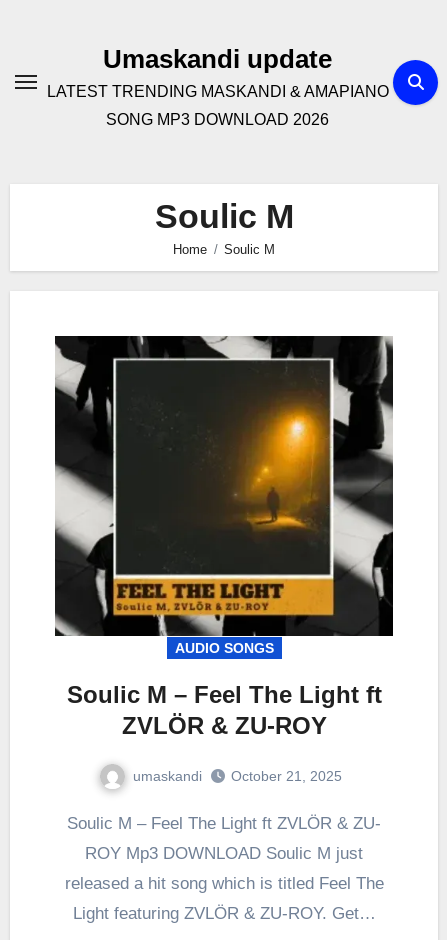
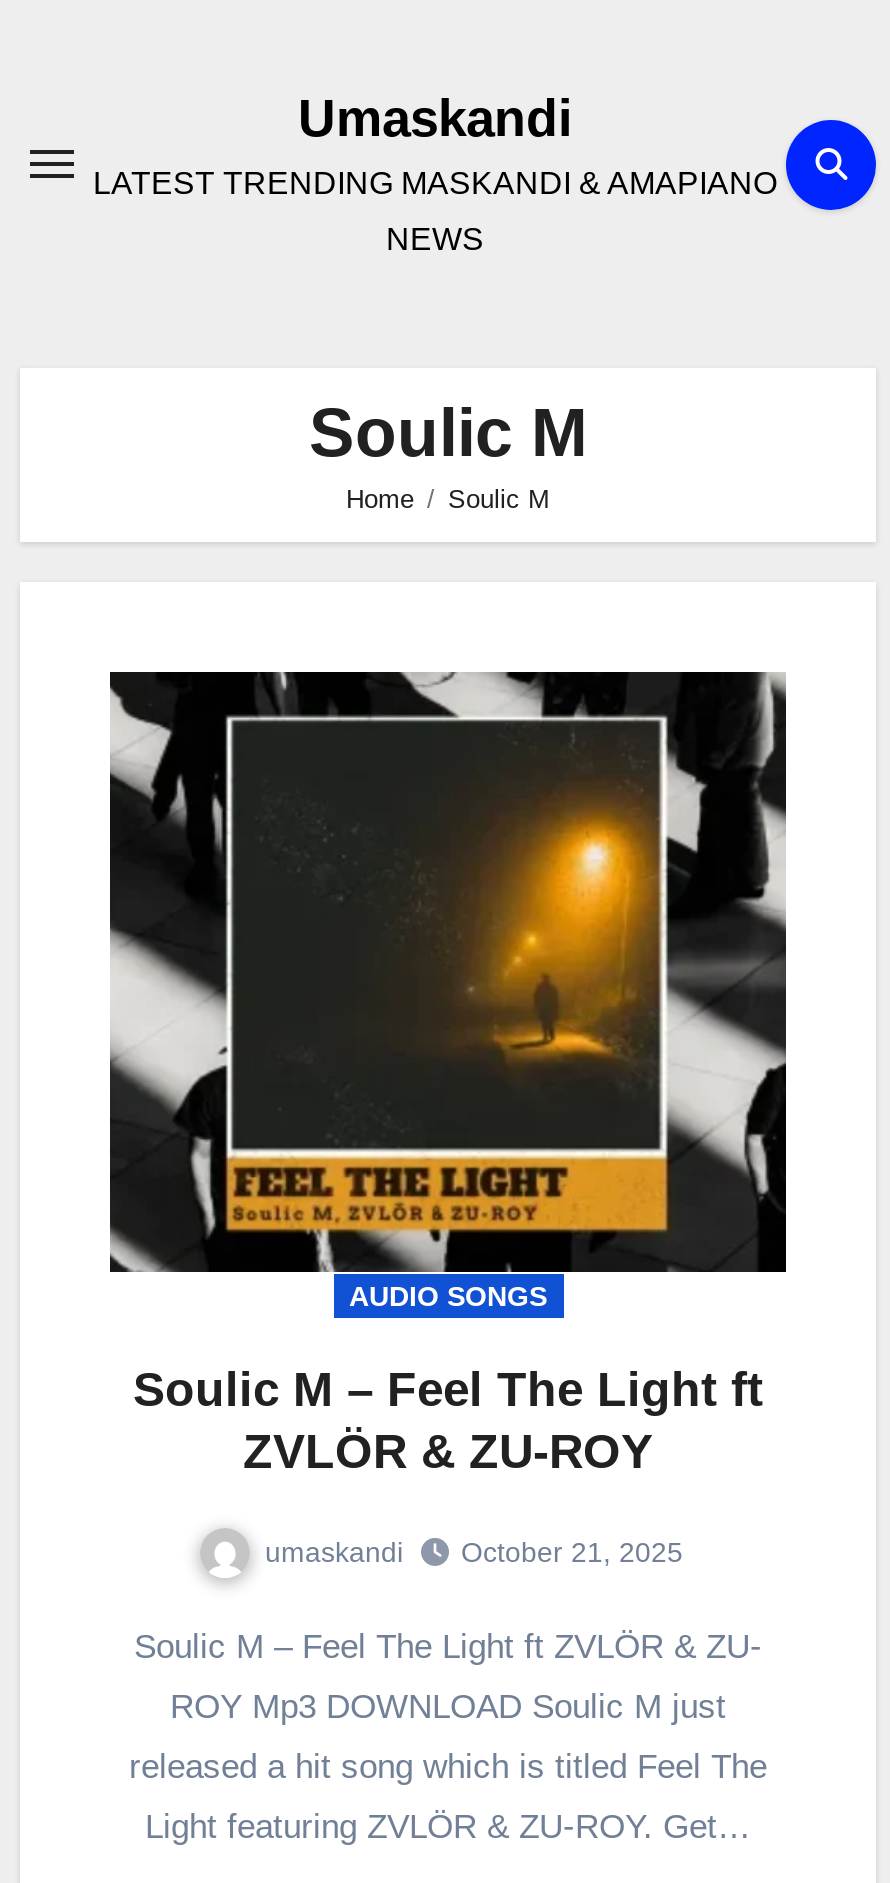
- Umaskandi update
+ Umaskandi

- SONG MP3 DOWNLOAD 2026
+ NEWS
